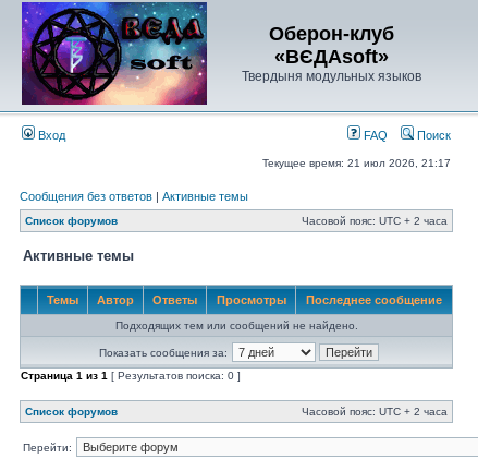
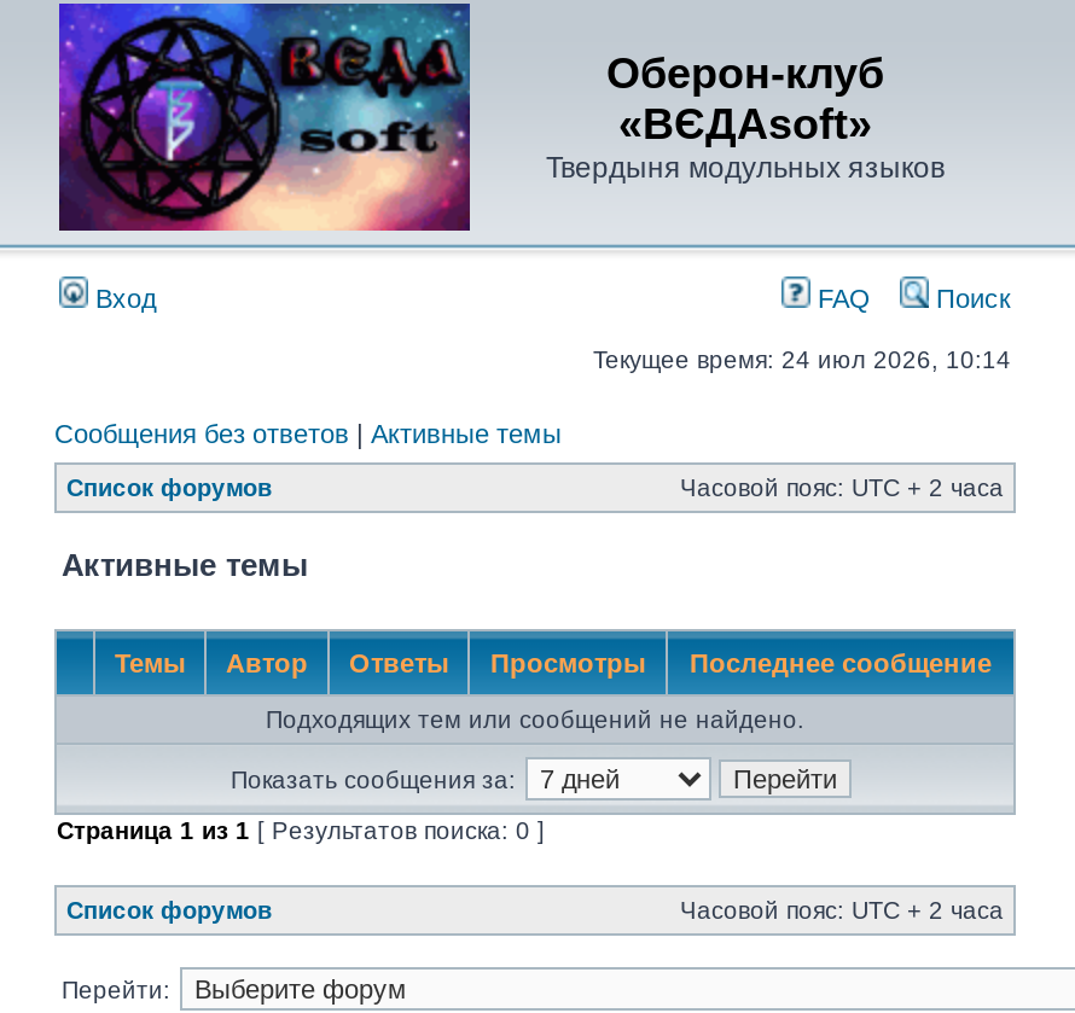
- Текущее время: 21 июл 2026, 21:17
+ Текущее время: 24 июл 2026, 10:14
